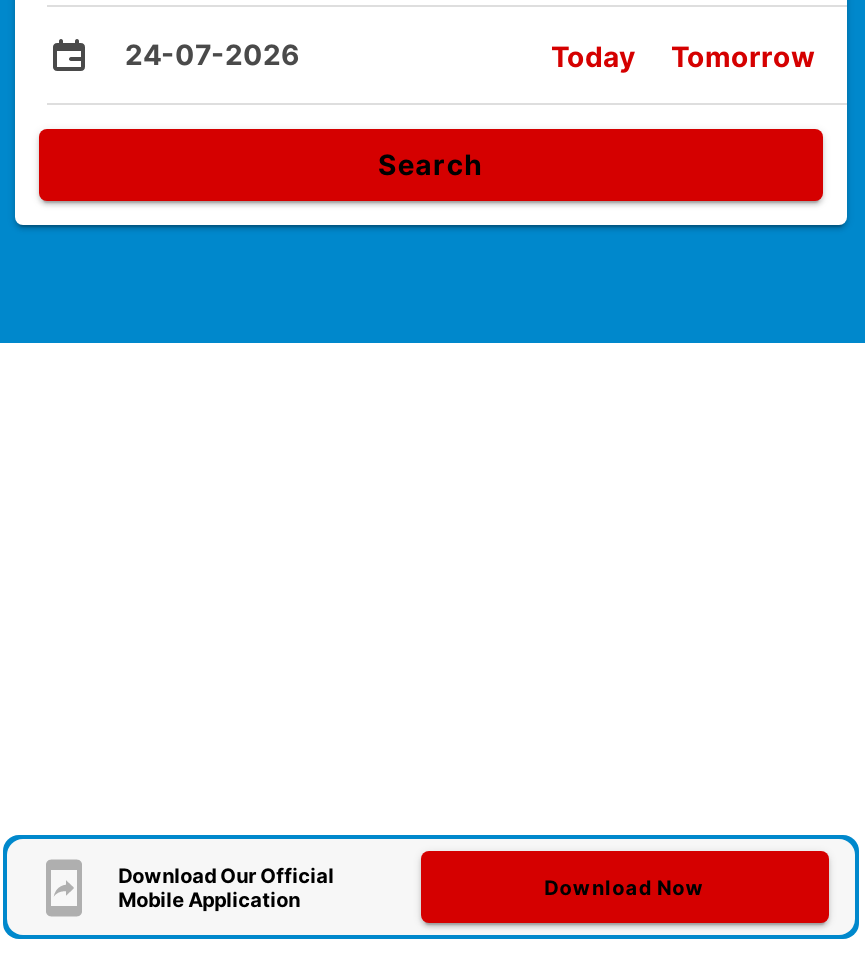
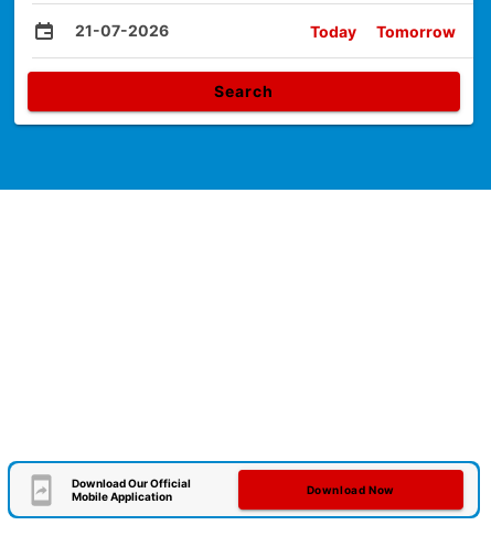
- 24-07-2026
+ 21-07-2026
